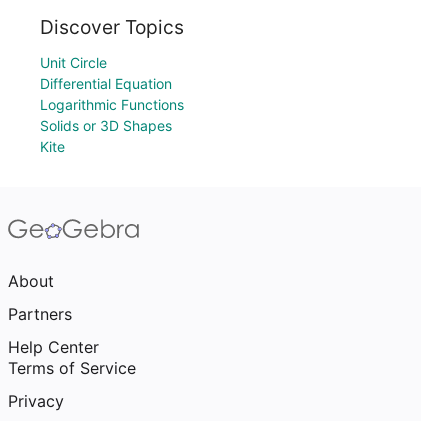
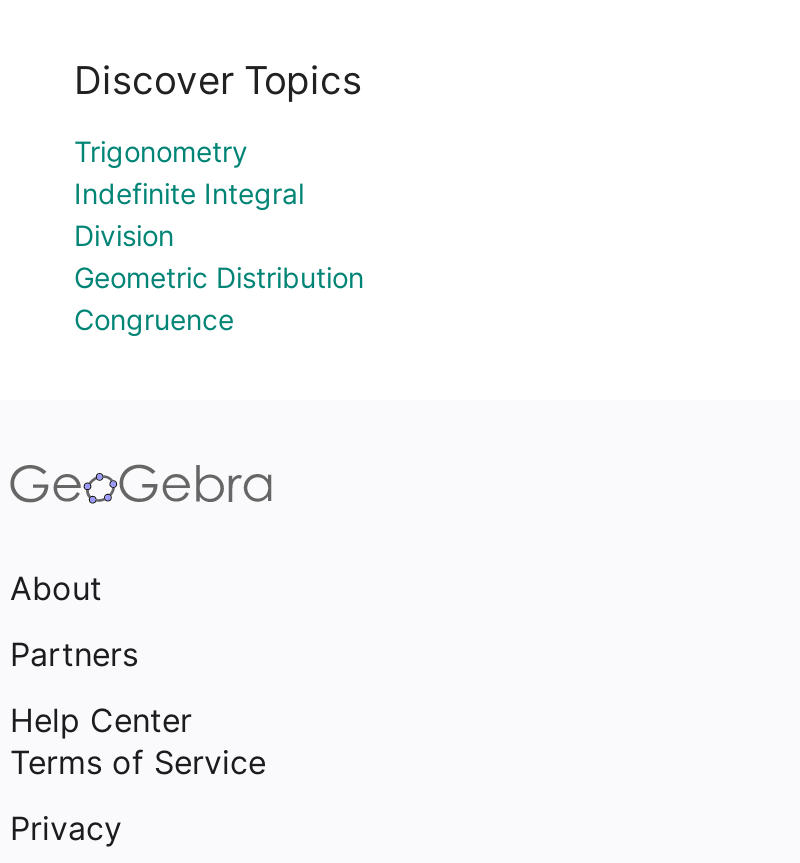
- Unit Circle
- Differential Equation
- Logarithmic Functions
- Solids or 3D Shapes
- Kite
+ Trigonometry
+ Indefinite Integral
+ Division
+ Geometric Distribution
+ Congruence
